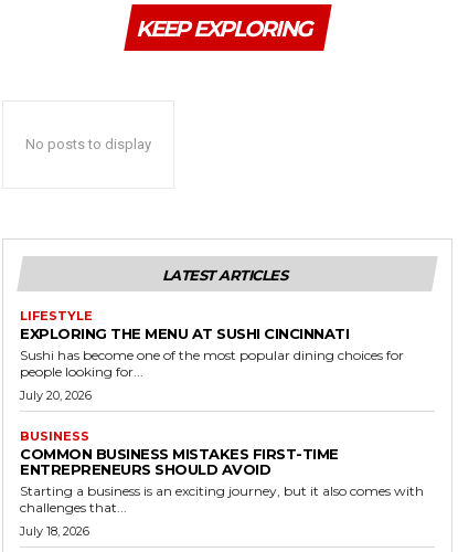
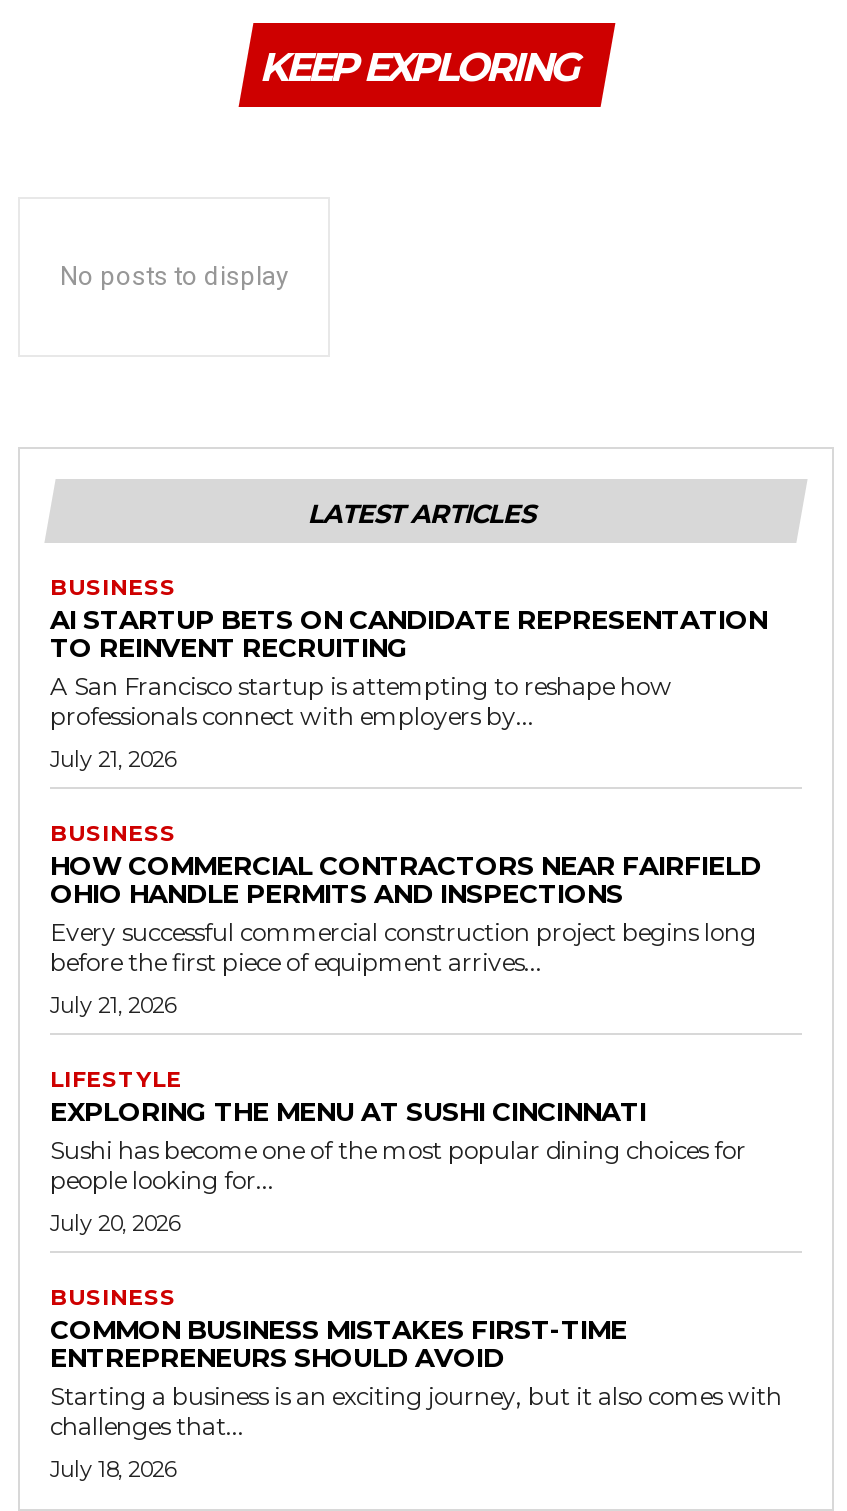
+ BUSINESS
+ AI STARTUP BETS ON CANDIDATE REPRESENTATION
+ TO REINVENT RECRUITING
+ A San Francisco startup is attempting to reshape how
+ professionals connect with employers by...
+ July 21, 2026
+ BUSINESS
+ HOW COMMERCIAL CONTRACTORS NEAR FAIRFIELD
+ OHIO HANDLE PERMITS AND INSPECTIONS
+ Every successful commercial construction project begins long
+ before the first piece of equipment arrives...
+ July 21, 2026
